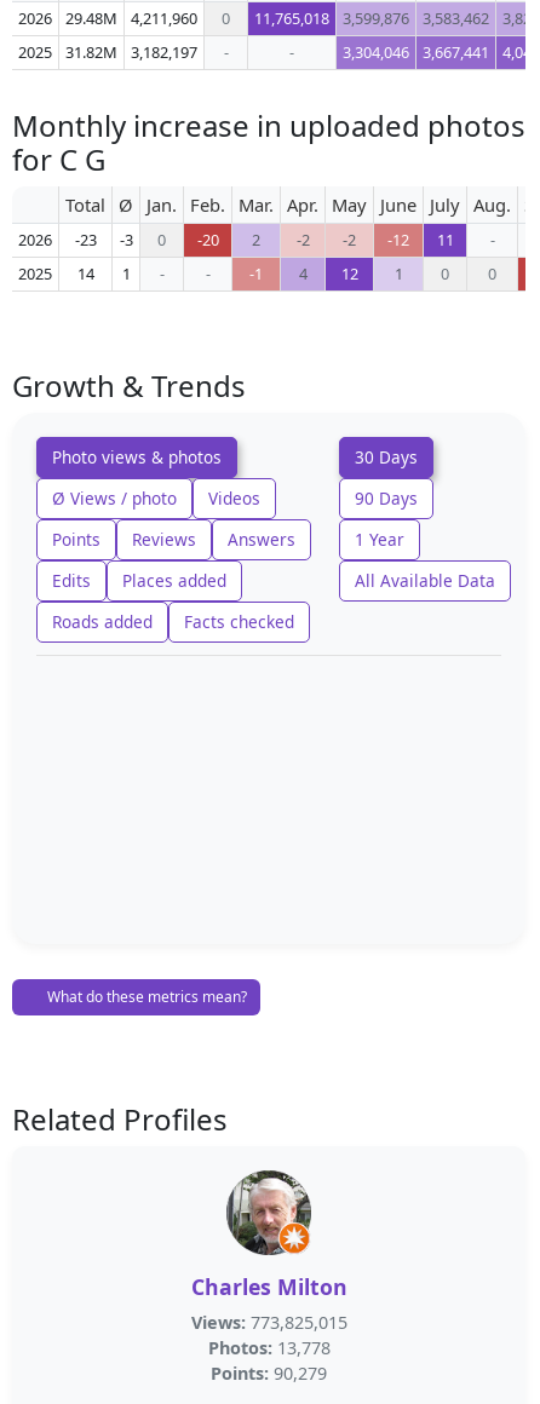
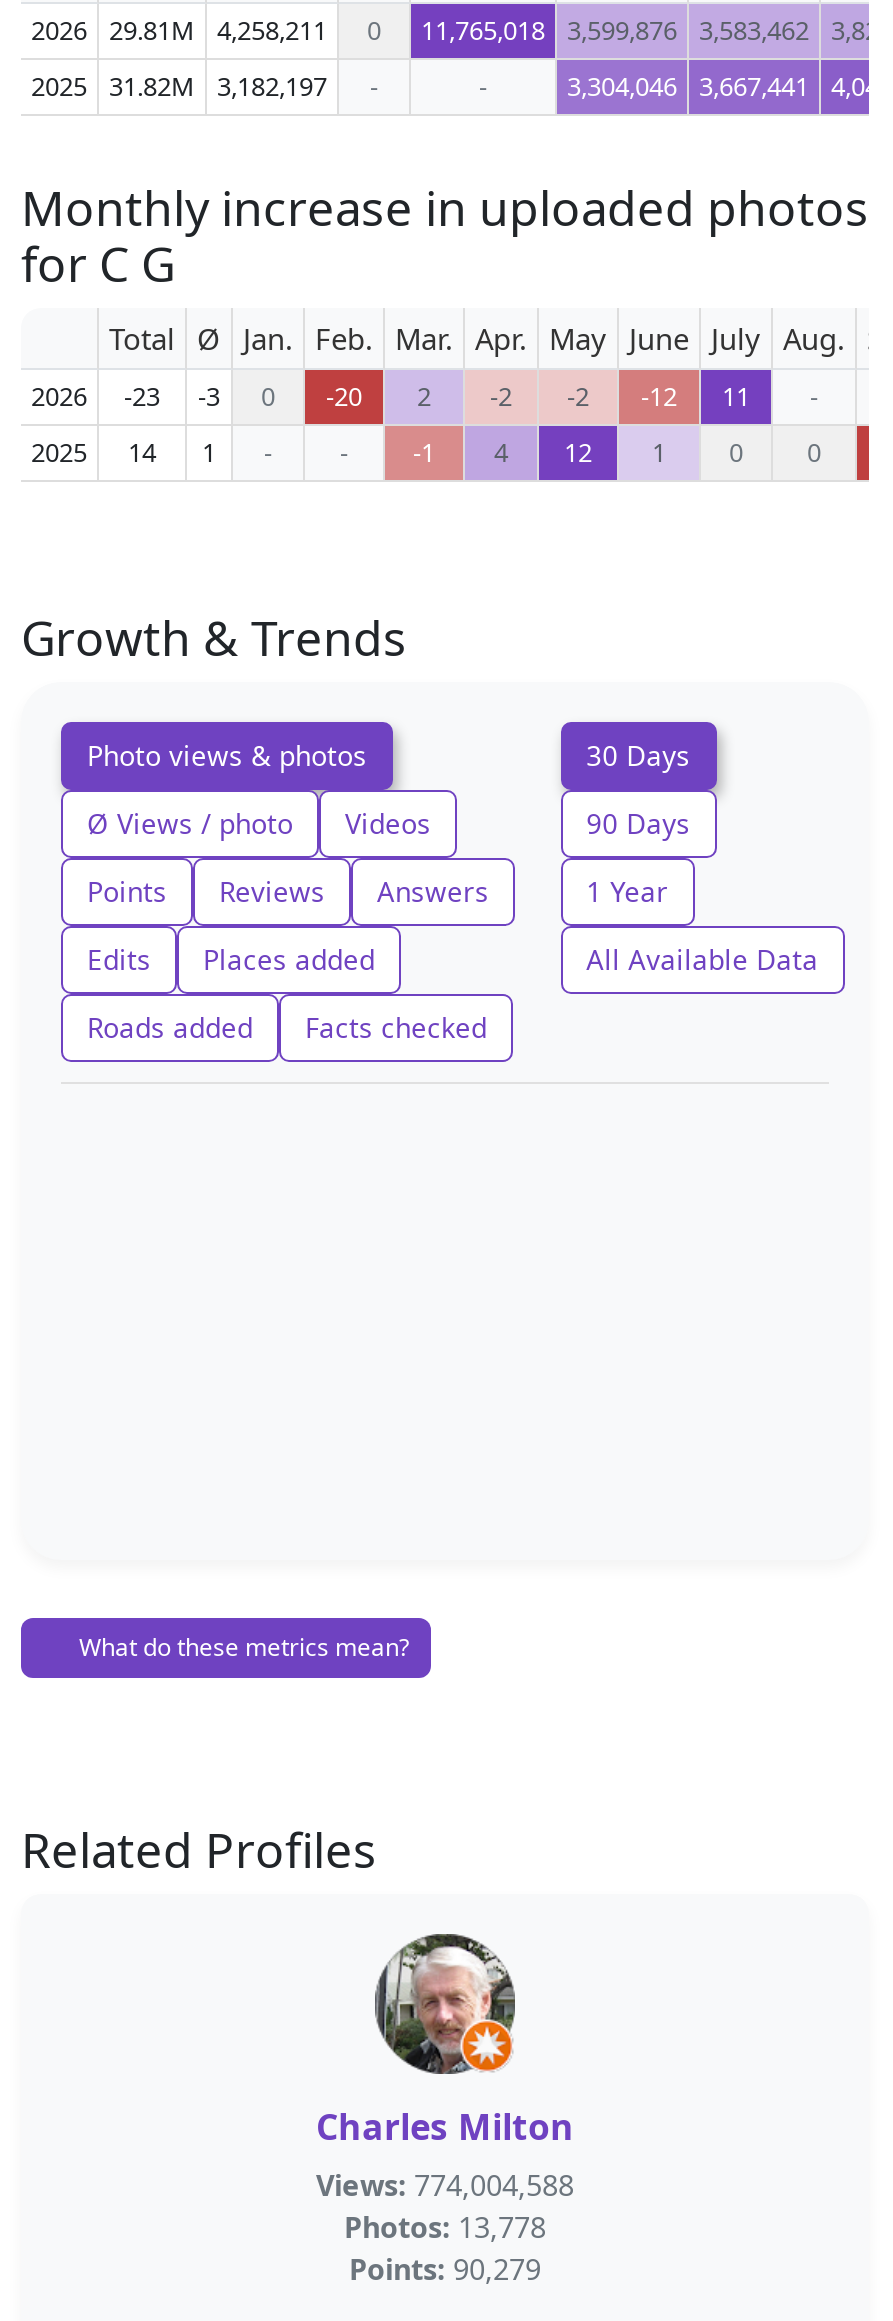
- 29.48M
- 4,211,960
+ 29.81M
+ 4,258,211

- Views: 773,825,015
+ Views: 774,004,588
